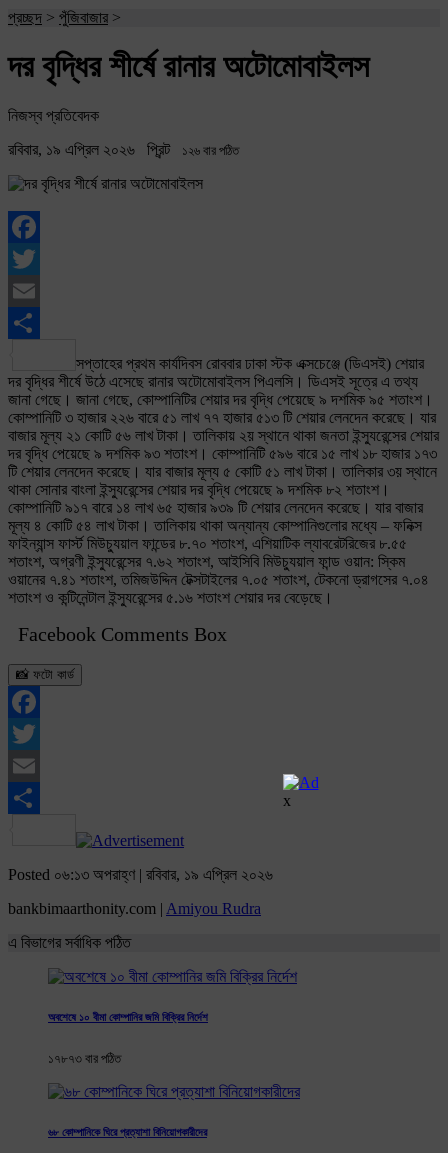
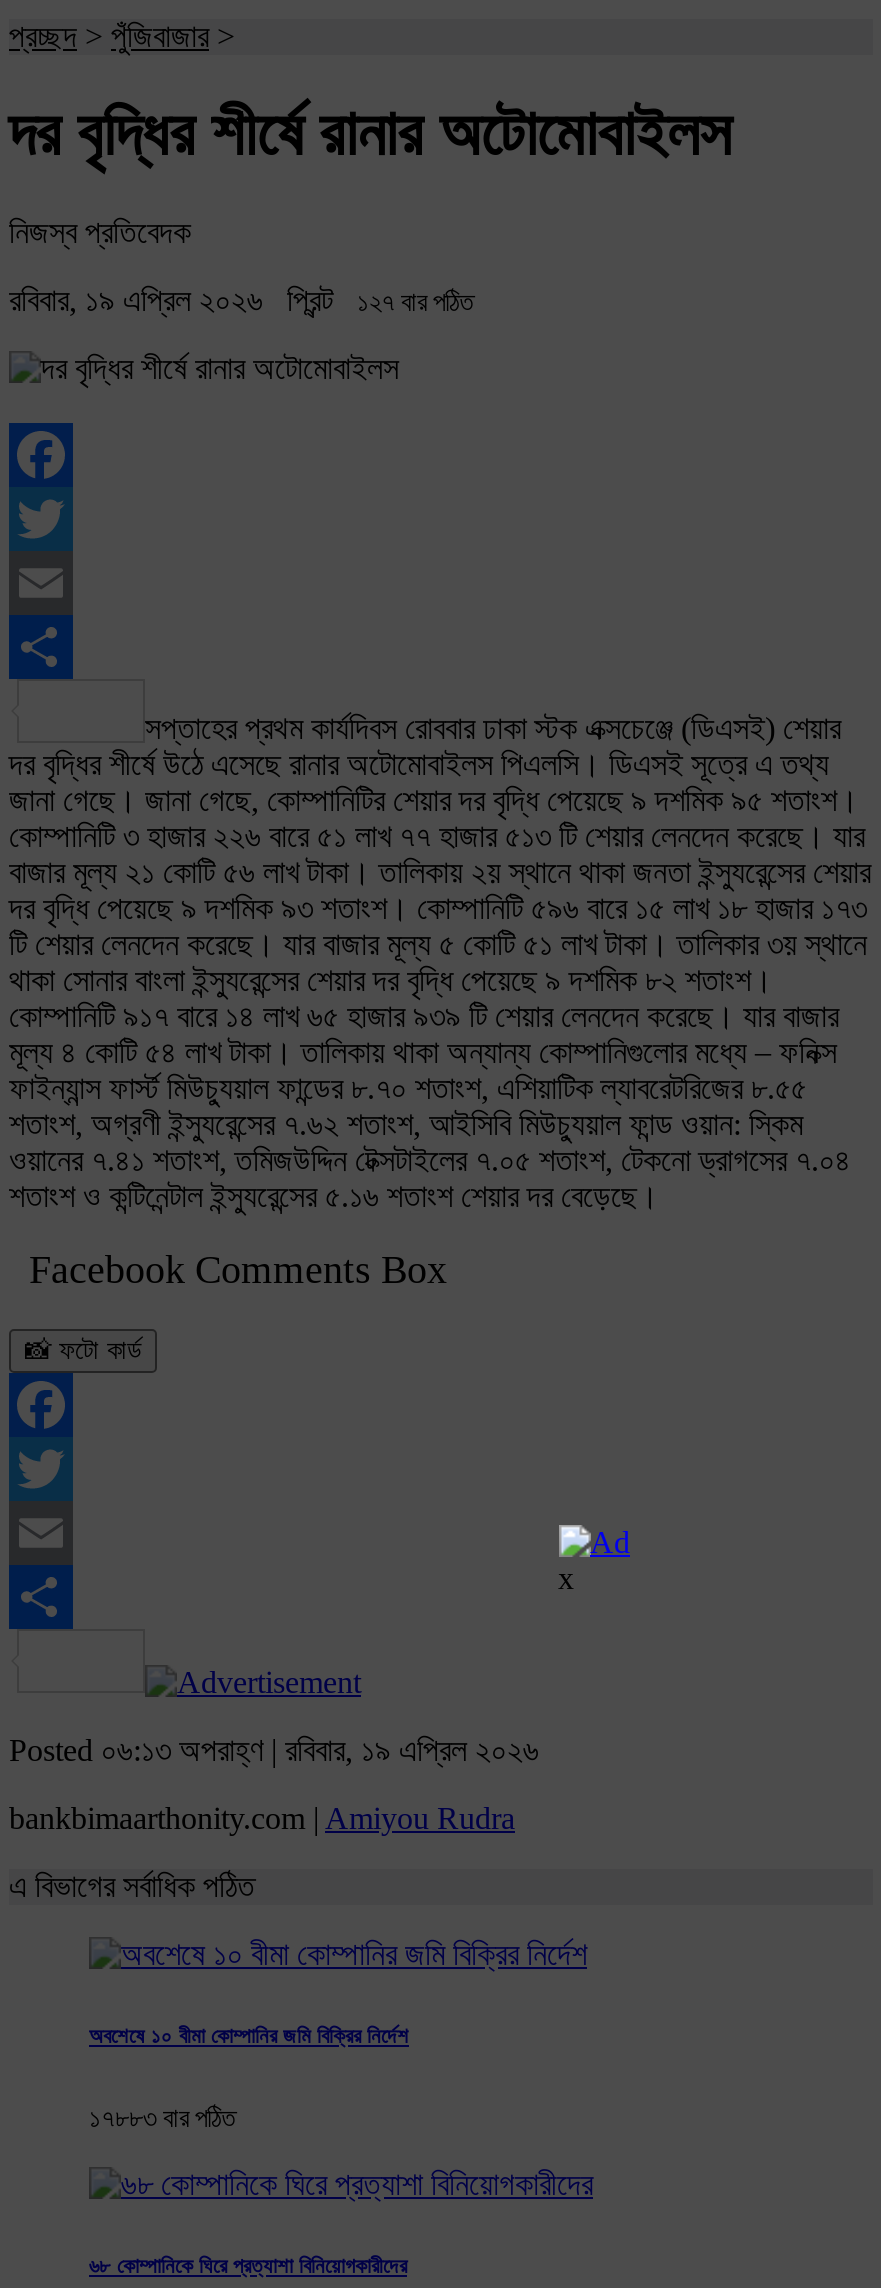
- রবিবার, ১৯ এপ্রিল ২০২৬ প্রিন্ট ১২৬ বার পঠিত
+ রবিবার, ১৯ এপ্রিল ২০২৬ প্রিন্ট ১২৭ বার পঠিত

- ১৭৮৭৩ বার পঠিত
+ ১৭৮৮৩ বার পঠিত
